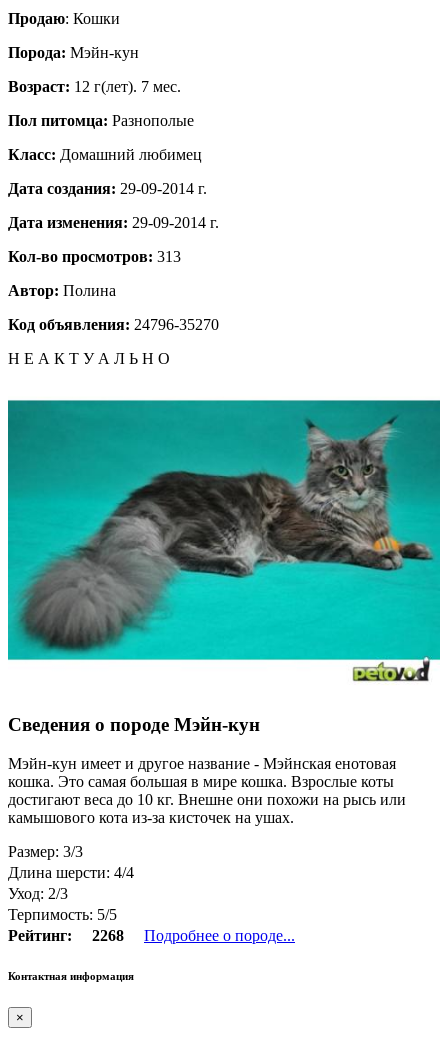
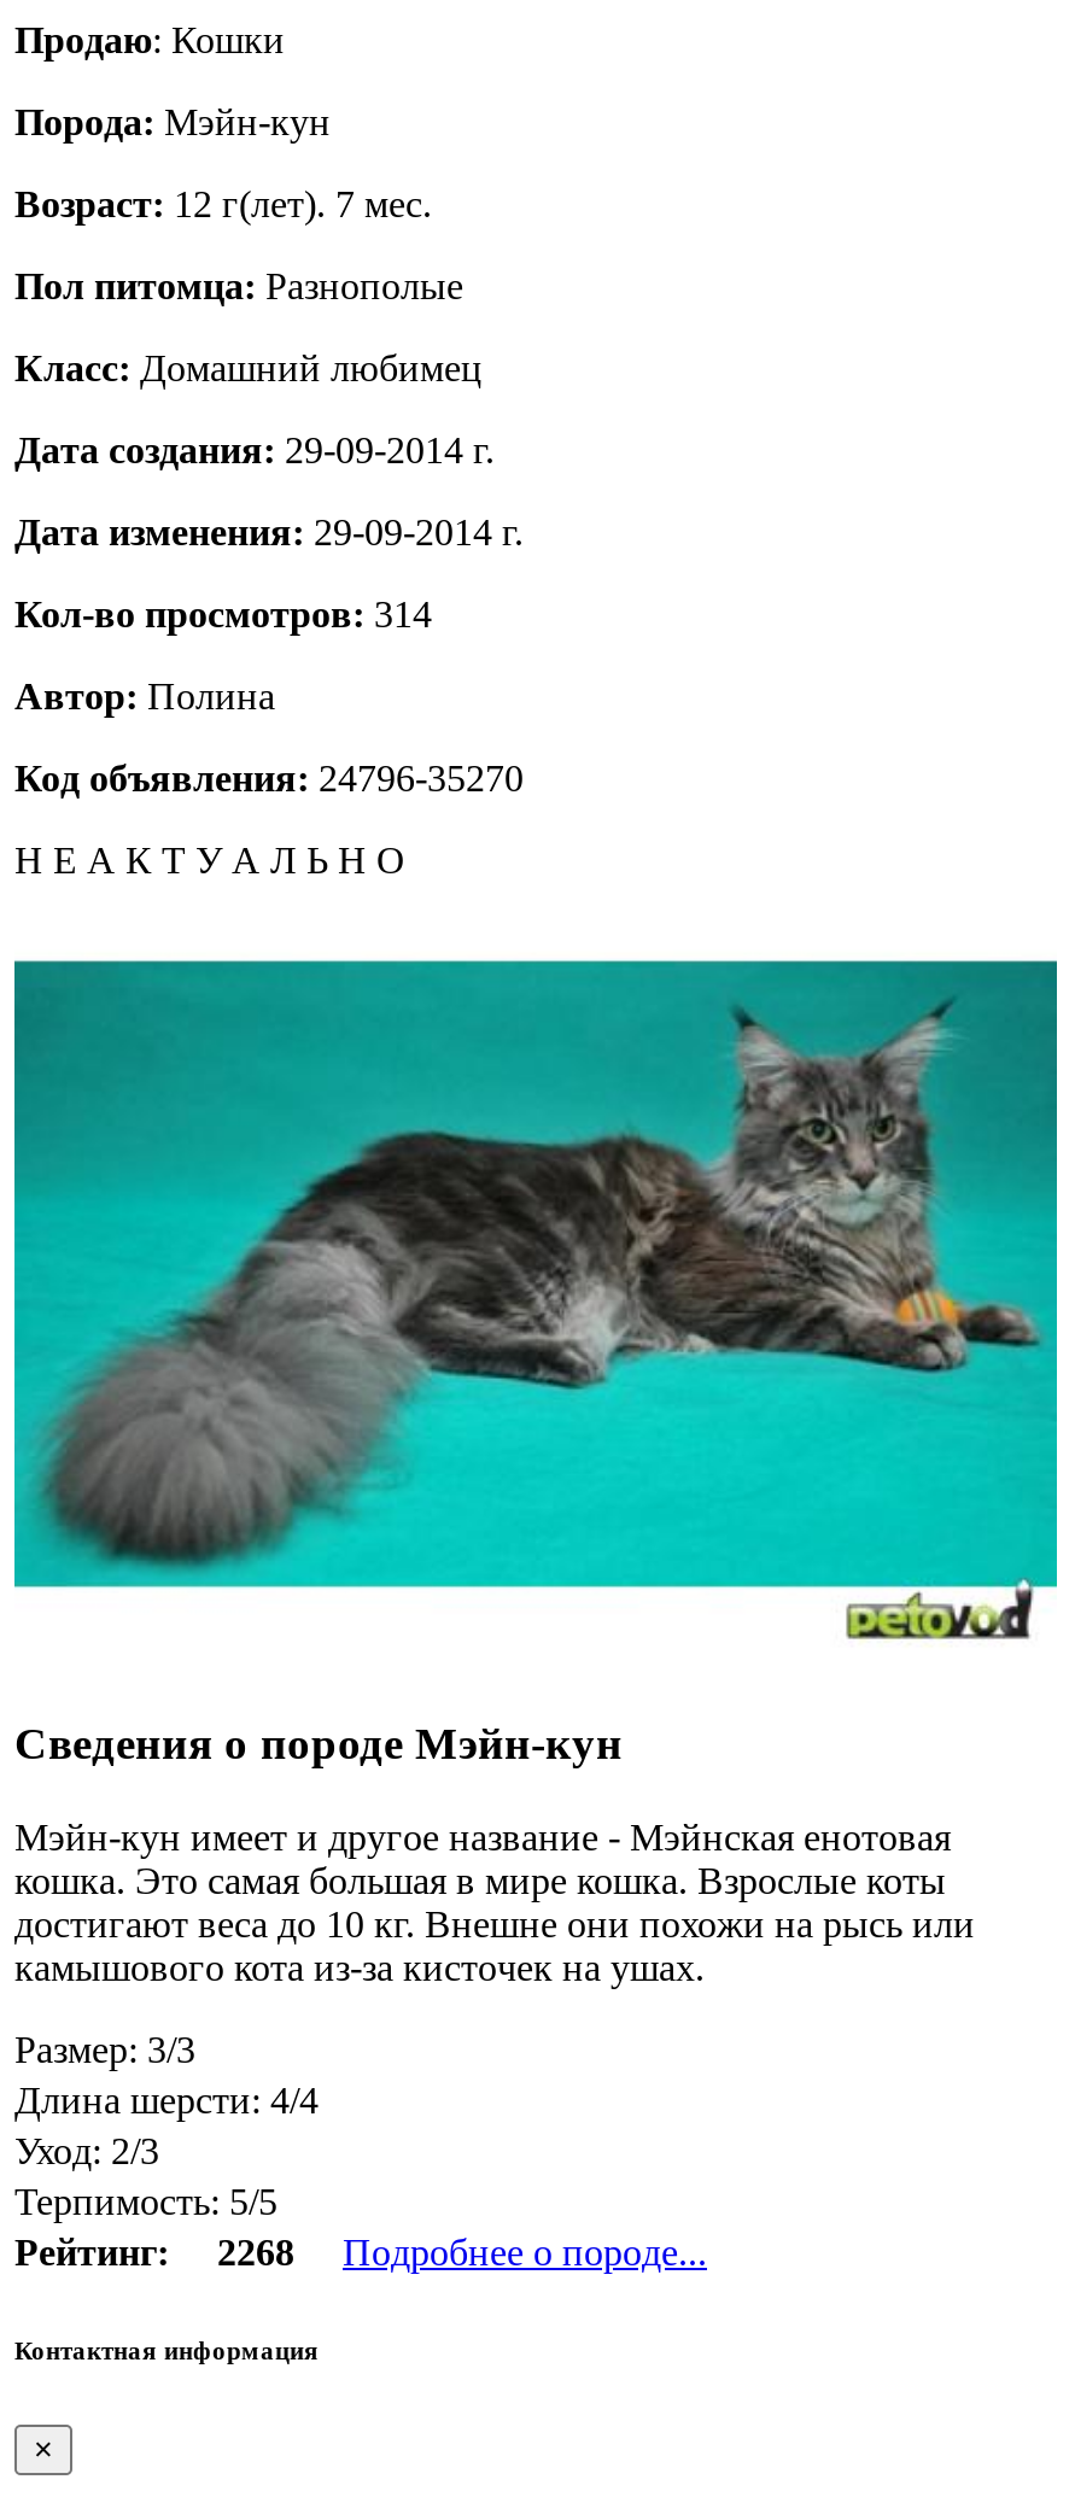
- Кол-во просмотров: 313
+ Кол-во просмотров: 314
